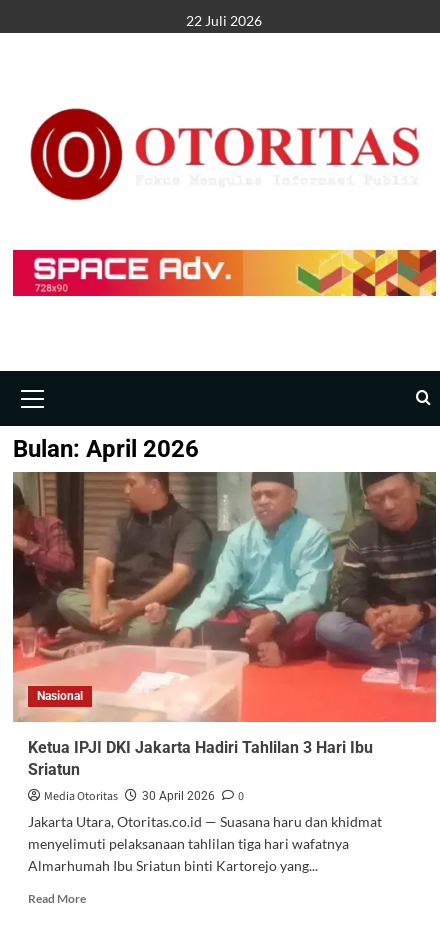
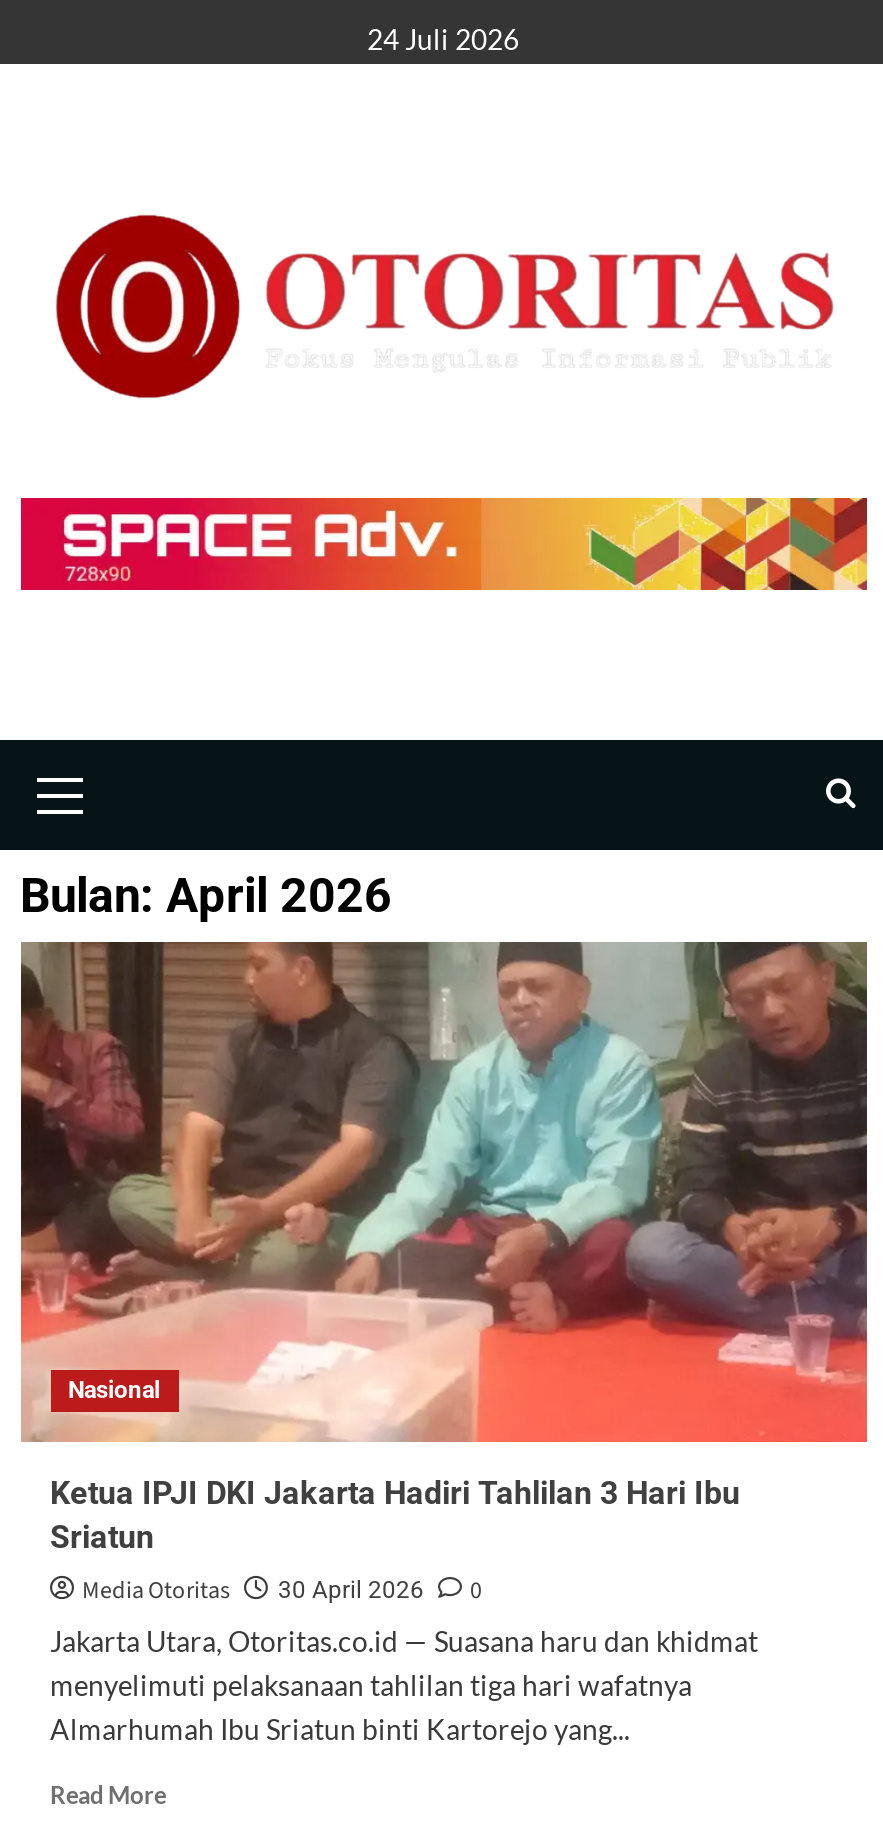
- 22 Juli 2026
+ 24 Juli 2026
